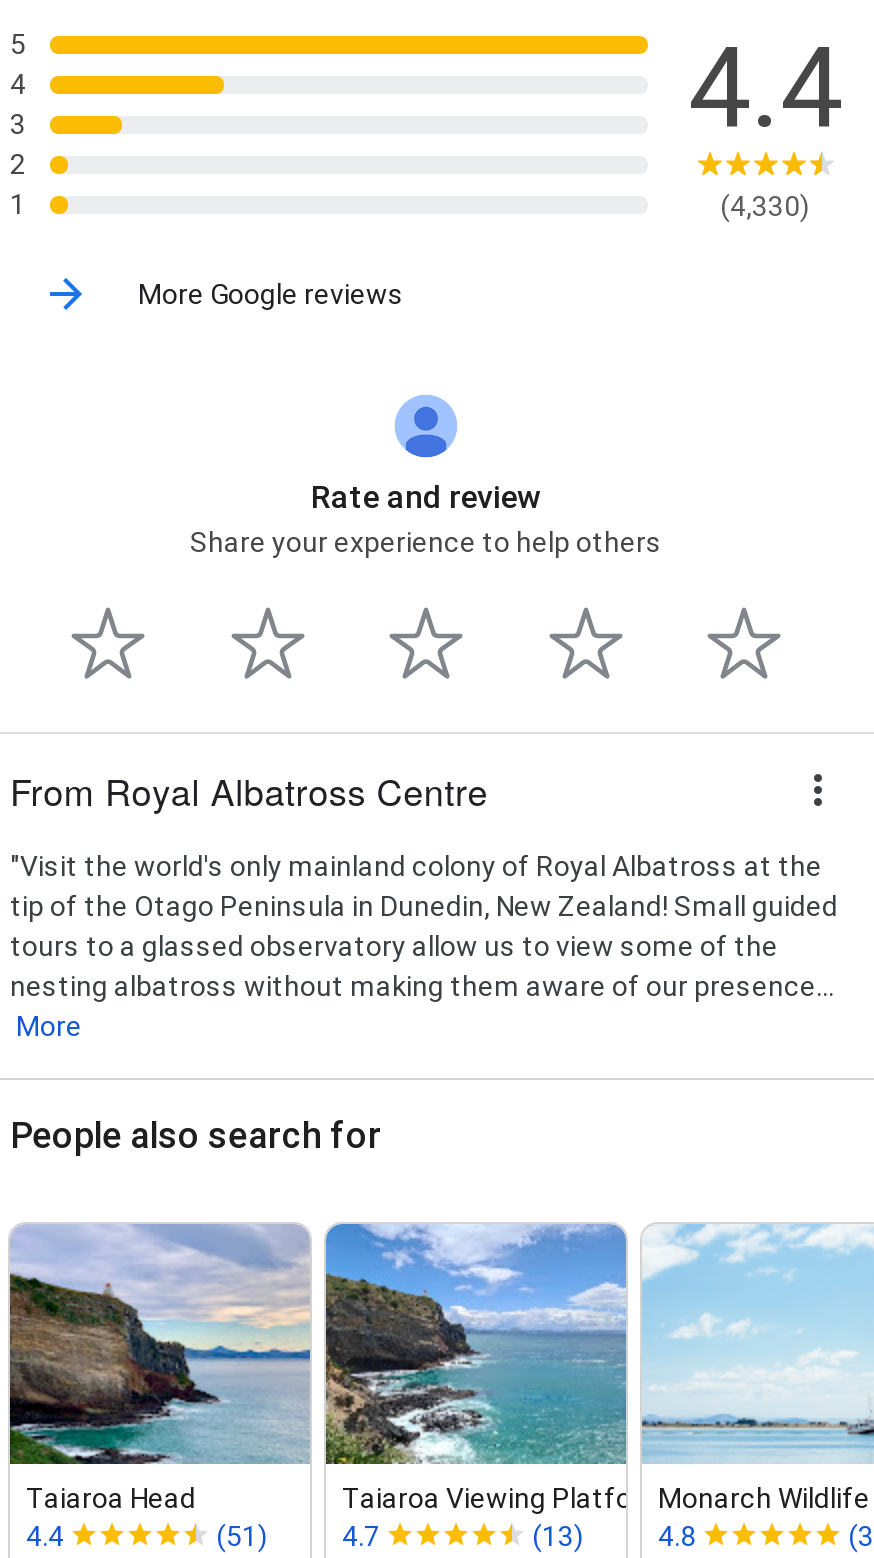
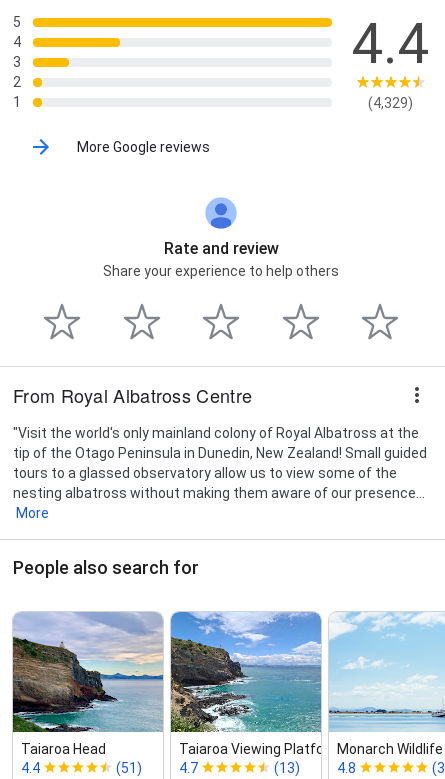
- (4,330)
+ (4,329)
